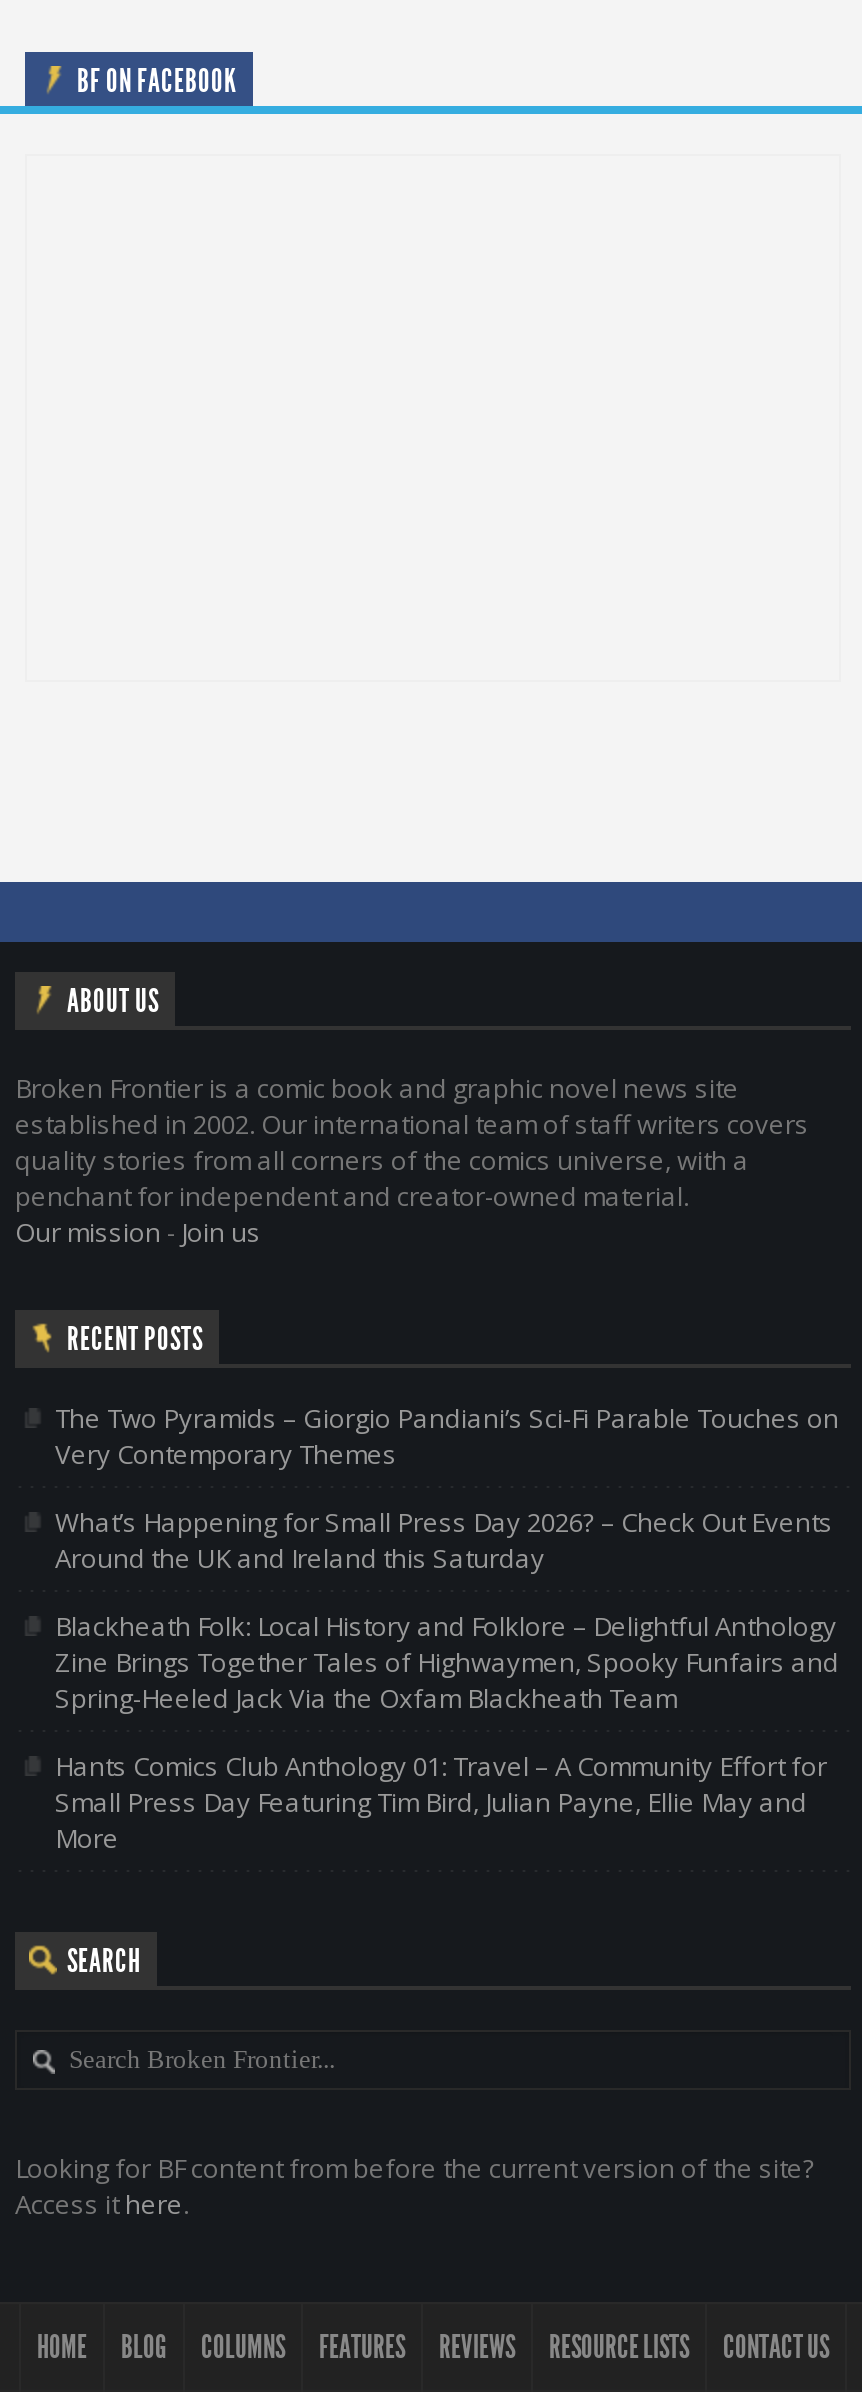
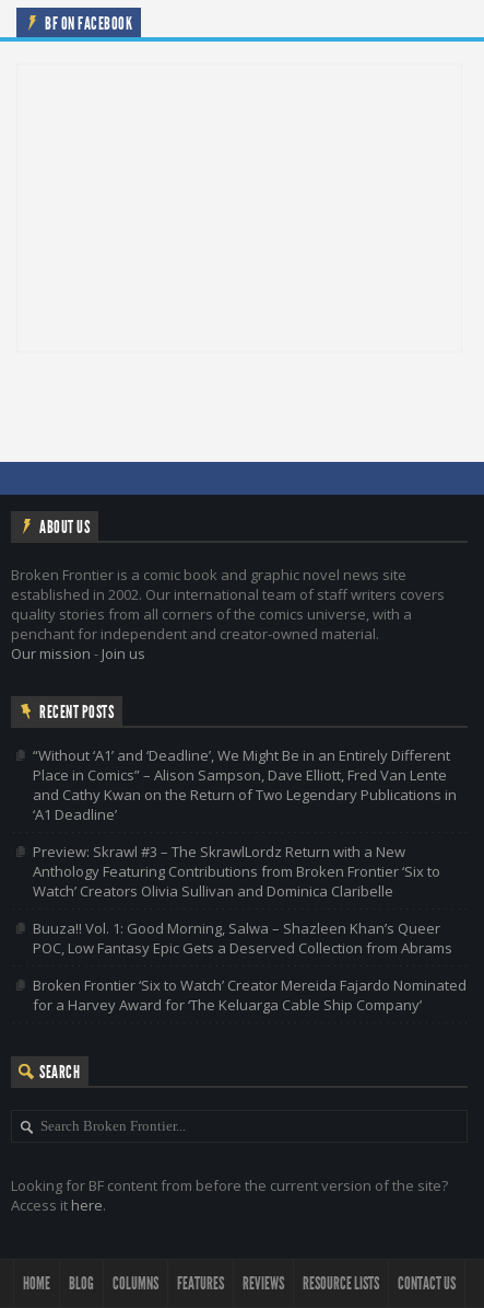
- The Two Pyramids – Giorgio Pandiani’s Sci-Fi Parable Touches on
- Very Contemporary Themes
+ “Without ‘A1’ and ‘Deadline’, We Might Be in an Entirely Different
+ Place in Comics” – Alison Sampson, Dave Elliott, Fred Van Lente
+ and Cathy Kwan on the Return of Two Legendary Publications in
+ ‘A1 Deadline’

- What’s Happening for Small Press Day 2026? – Check Out Events
- Around the UK and Ireland this Saturday
+ Preview: Skrawl #3 – The SkrawlLordz Return with a New
+ Anthology Featuring Contributions from Broken Frontier ‘Six to
+ Watch’ Creators Olivia Sullivan and Dominica Claribelle

- Blackheath Folk: Local History and Folklore – Delightful Anthology
- Zine Brings Together Tales of Highwaymen, Spooky Funfairs and
- Spring-Heeled Jack Via the Oxfam Blackheath Team
+ Buuza!! Vol. 1: Good Morning, Salwa – Shazleen Khan’s Queer
+ POC, Low Fantasy Epic Gets a Deserved Collection from Abrams

- Hants Comics Club Anthology 01: Travel – A Community Effort for
- Small Press Day Featuring Tim Bird, Julian Payne, Ellie May and
- More
+ Broken Frontier ‘Six to Watch’ Creator Mereida Fajardo Nominated
+ for a Harvey Award for ‘The Keluarga Cable Ship Company’
